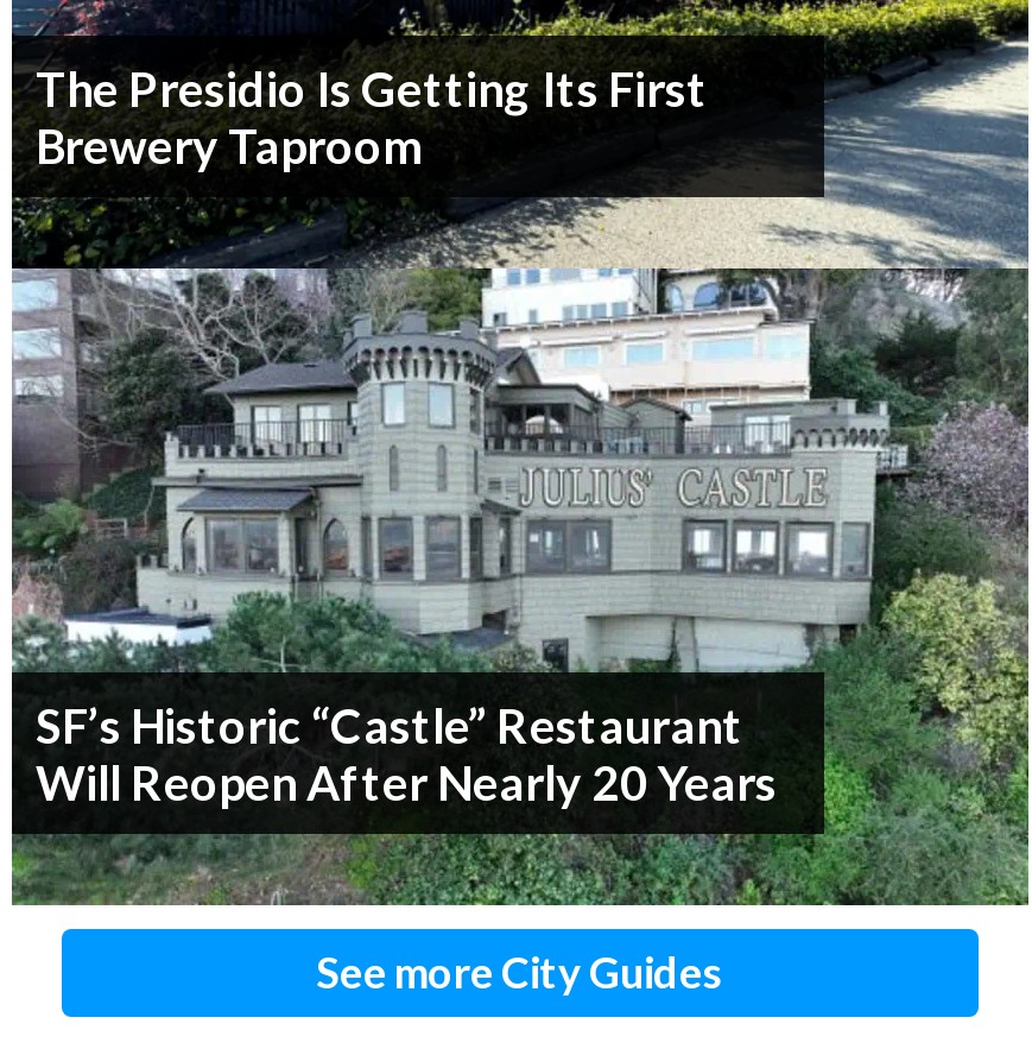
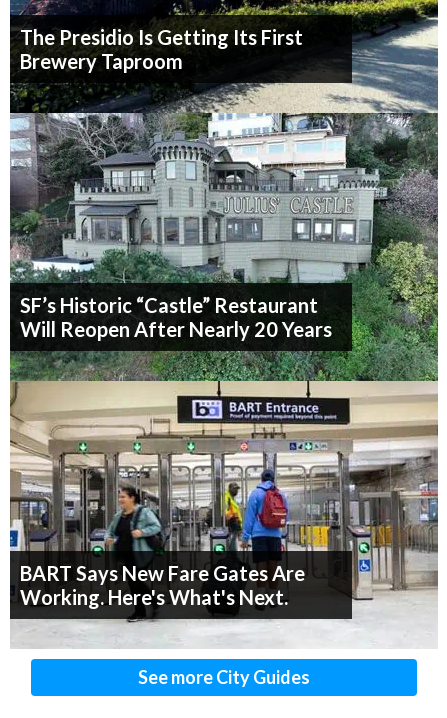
+ [image]
+ BART Says New Fare Gates Are
+ Working. Here's What's Next.
